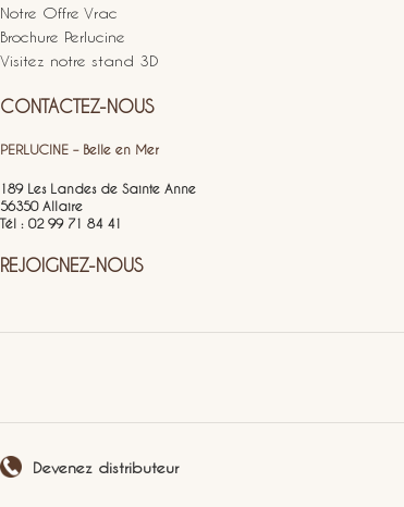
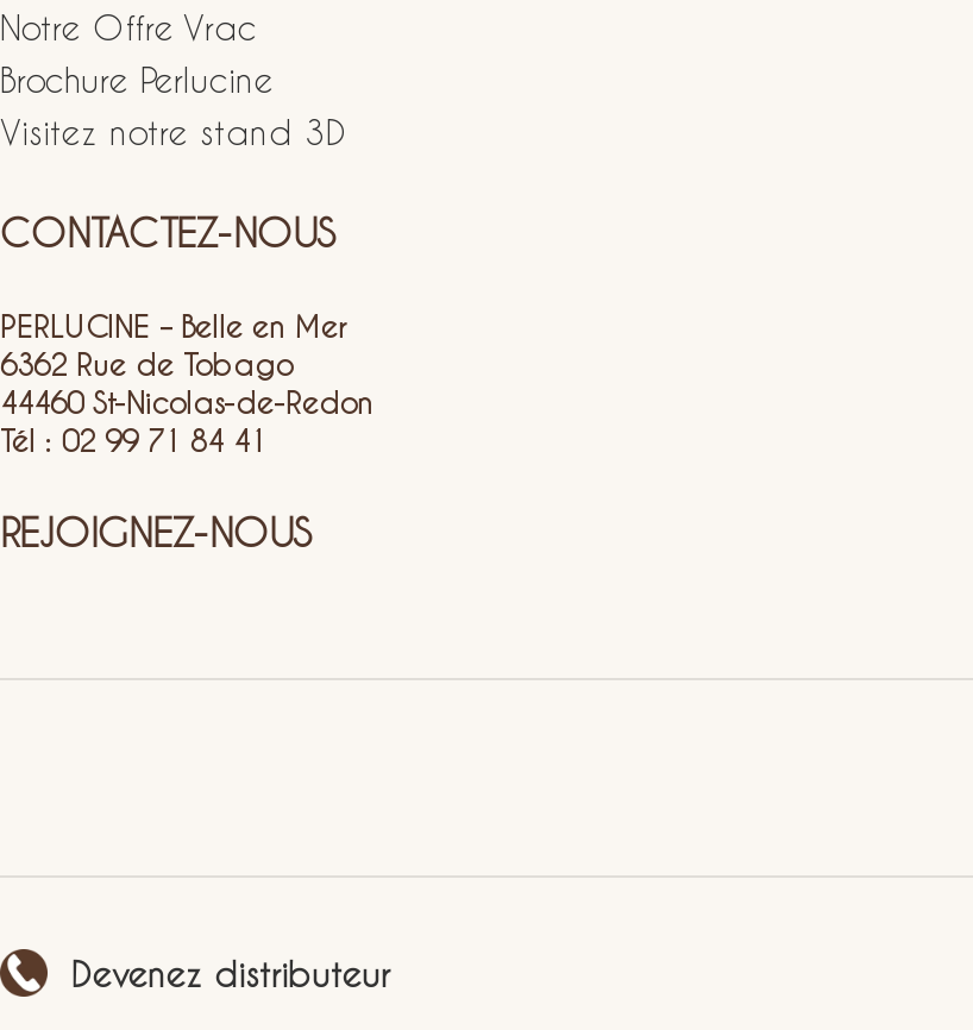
- 189 Les Landes de Sainte Anne
- 56350 Allaire
+ 6362 Rue de Tobago
+ 44460 St-Nicolas-de-Redon
